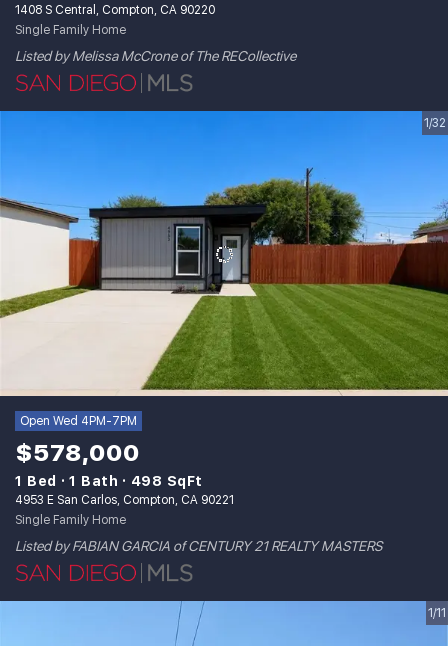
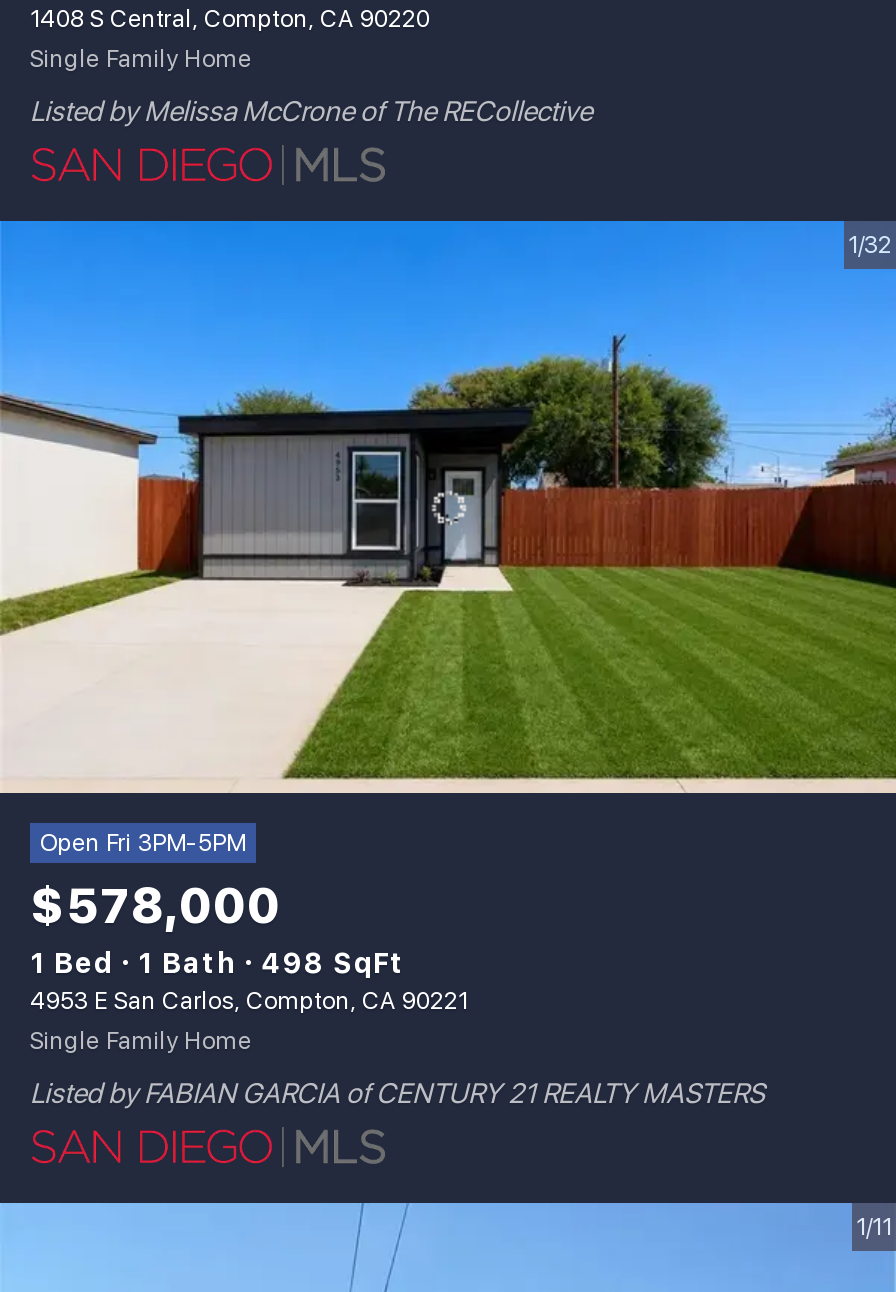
- Open Wed 4PM-7PM
+ Open Fri 3PM-5PM
